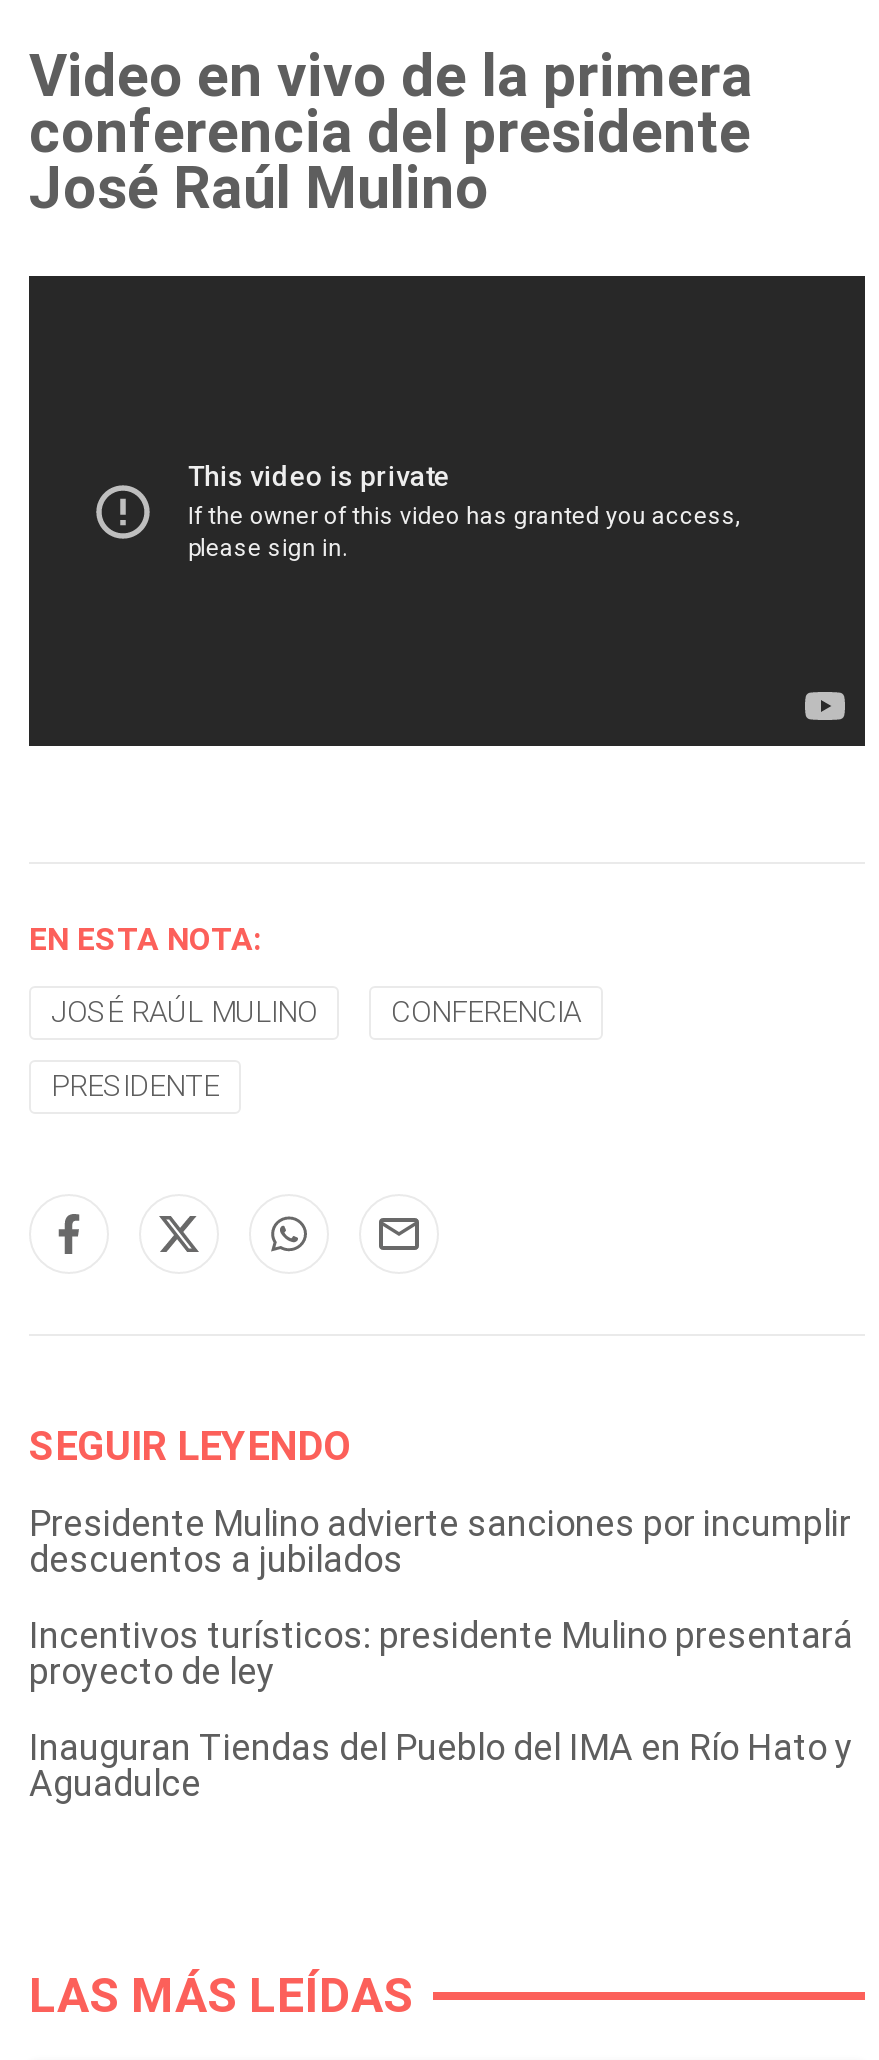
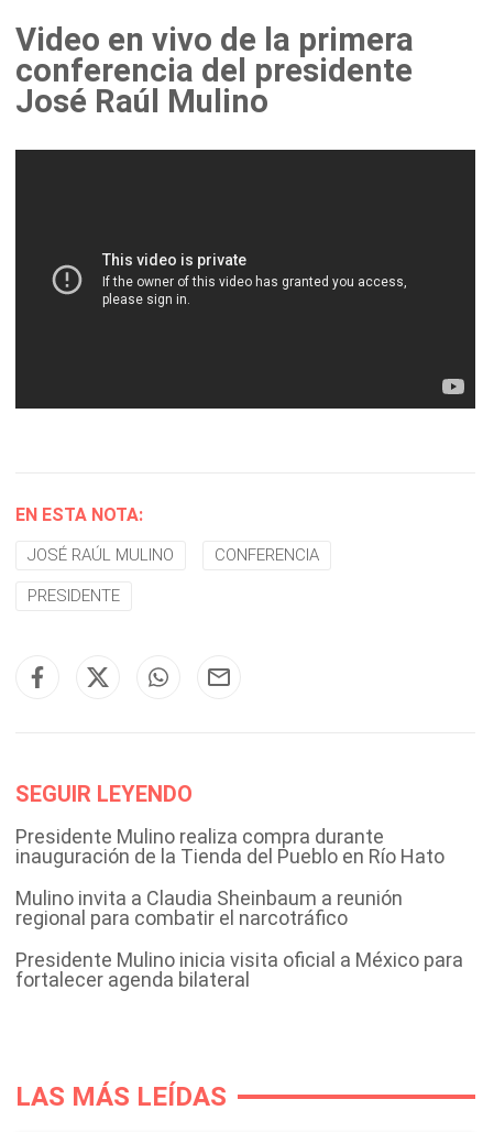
- Presidente Mulino advierte sanciones por incumplir
- descuentos a jubilados
+ Presidente Mulino realiza compra durante
+ inauguración de la Tienda del Pueblo en Río Hato

- Incentivos turísticos: presidente Mulino presentará
- proyecto de ley
+ Mulino invita a Claudia Sheinbaum a reunión
+ regional para combatir el narcotráfico

- Inauguran Tiendas del Pueblo del IMA en Río Hato y
- Aguadulce
+ Presidente Mulino inicia visita oficial a México para
+ fortalecer agenda bilateral
